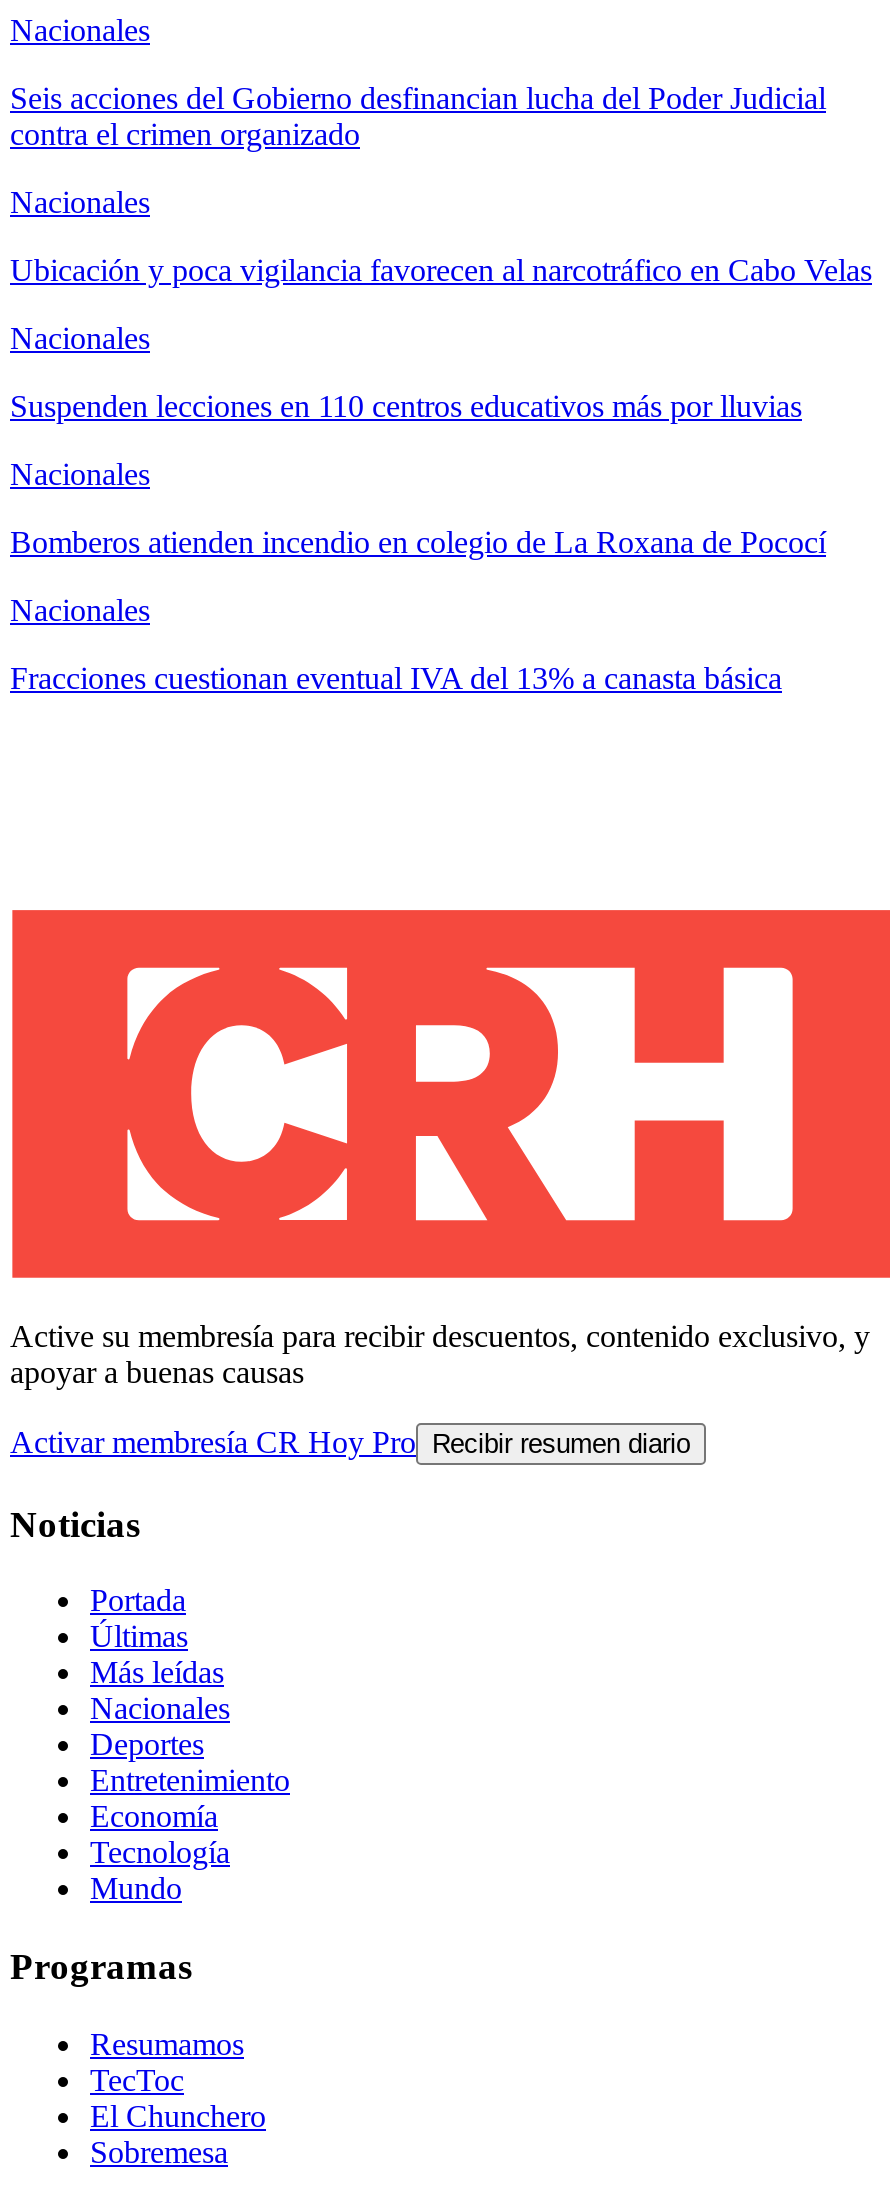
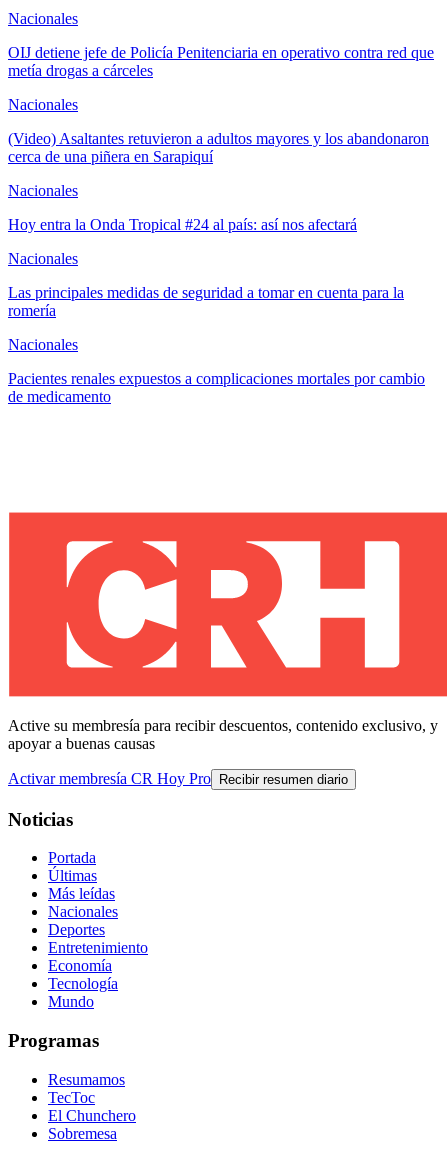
- Seis acciones del Gobierno desfinancian lucha del Poder Judicial
- contra el crimen organizado
+ OIJ detiene jefe de Policía Penitenciaria en operativo contra red que
+ metía drogas a cárceles

- Ubicación y poca vigilancia favorecen al narcotráfico en Cabo Velas
+ (Video) Asaltantes retuvieron a adultos mayores y los abandonaron
+ cerca de una piñera en Sarapiquí

- Suspenden lecciones en 110 centros educativos más por lluvias
+ Hoy entra la Onda Tropical #24 al país: así nos afectará

- Bomberos atienden incendio en colegio de La Roxana de Pococí
+ Las principales medidas de seguridad a tomar en cuenta para la
+ romería

- Fracciones cuestionan eventual IVA del 13% a canasta básica
+ Pacientes renales expuestos a complicaciones mortales por cambio
+ de medicamento
